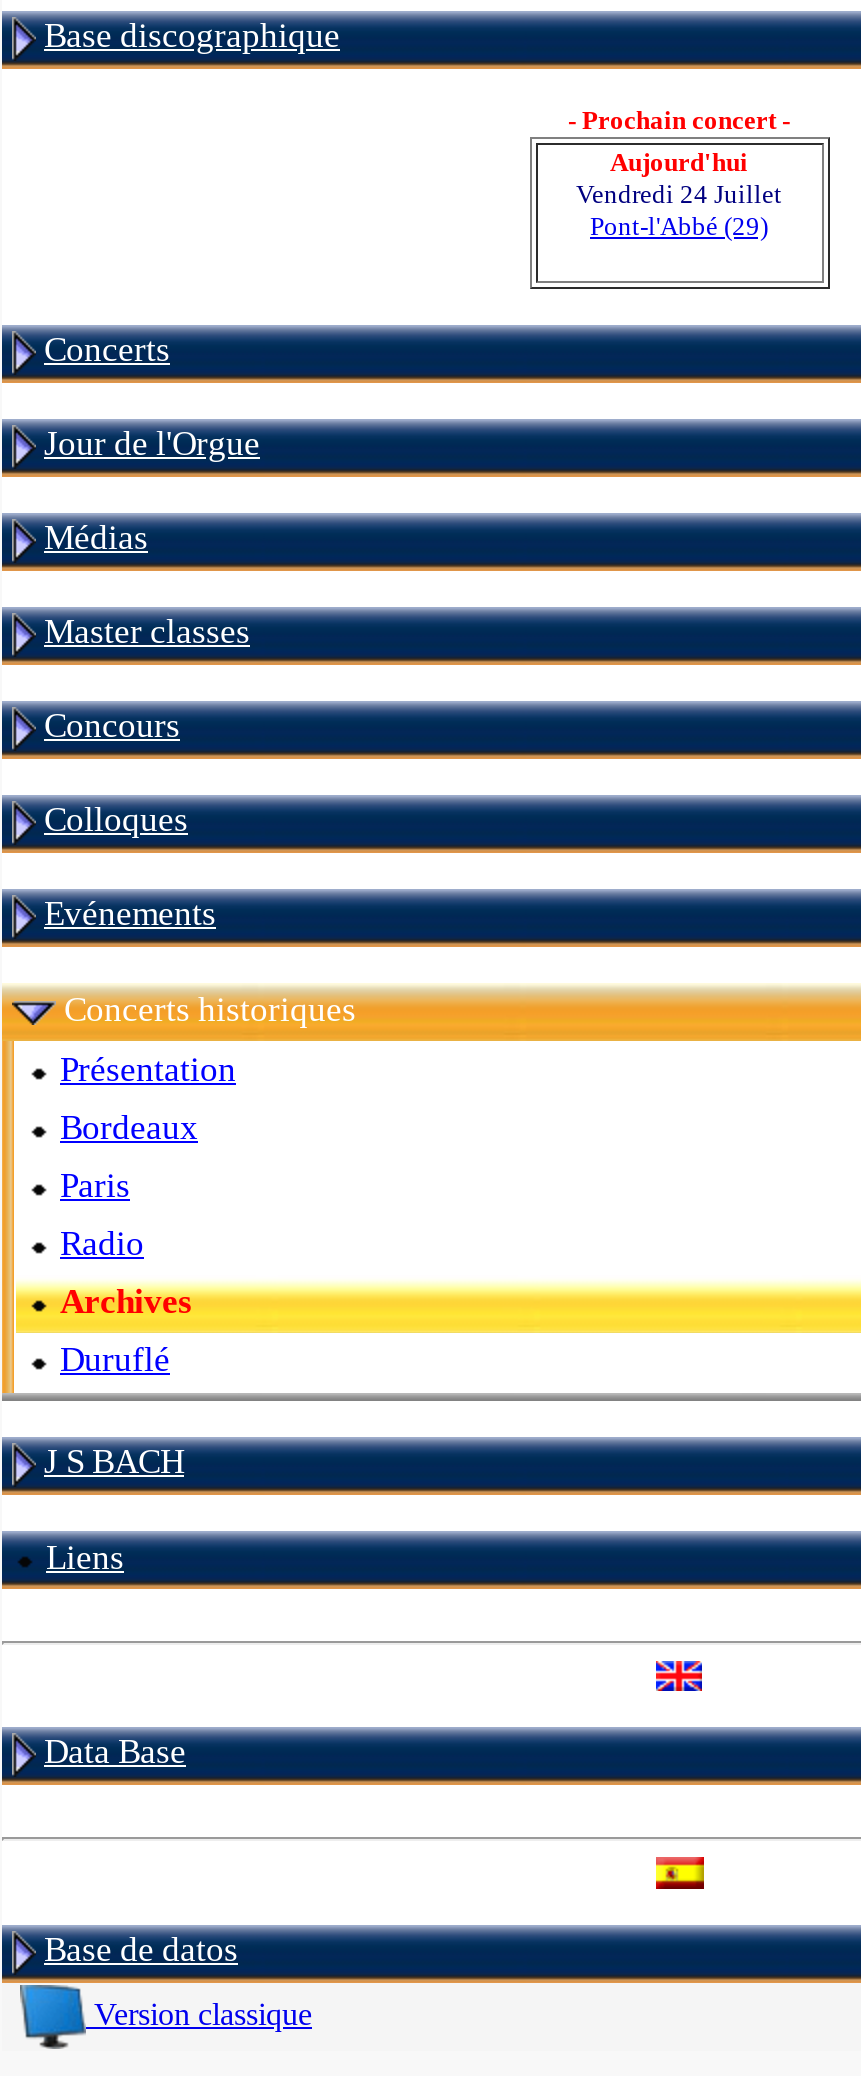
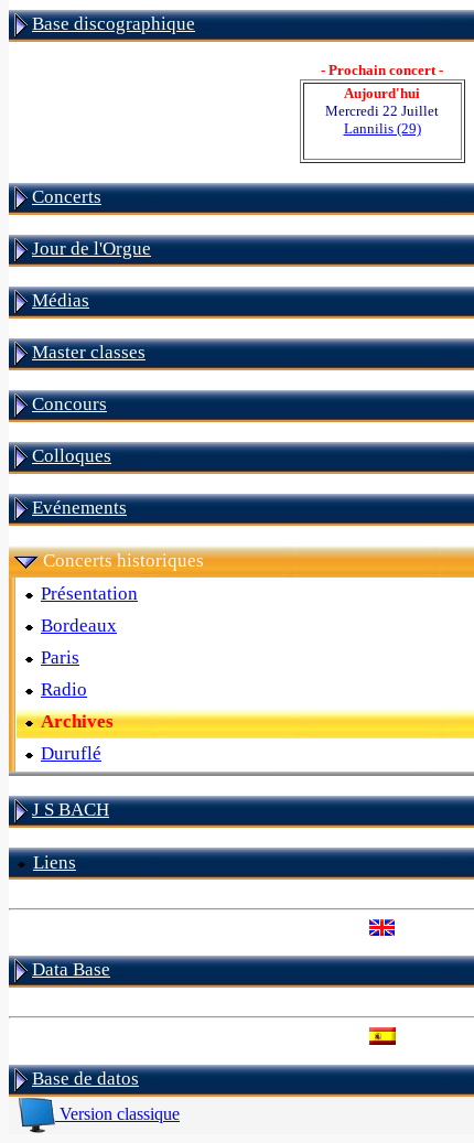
- Vendredi 24 Juillet
- Pont-l'Abbé (29)
+ Mercredi 22 Juillet
+ Lannilis (29)
